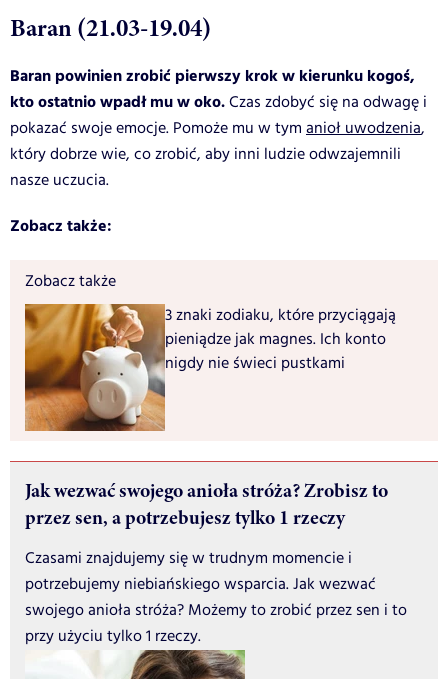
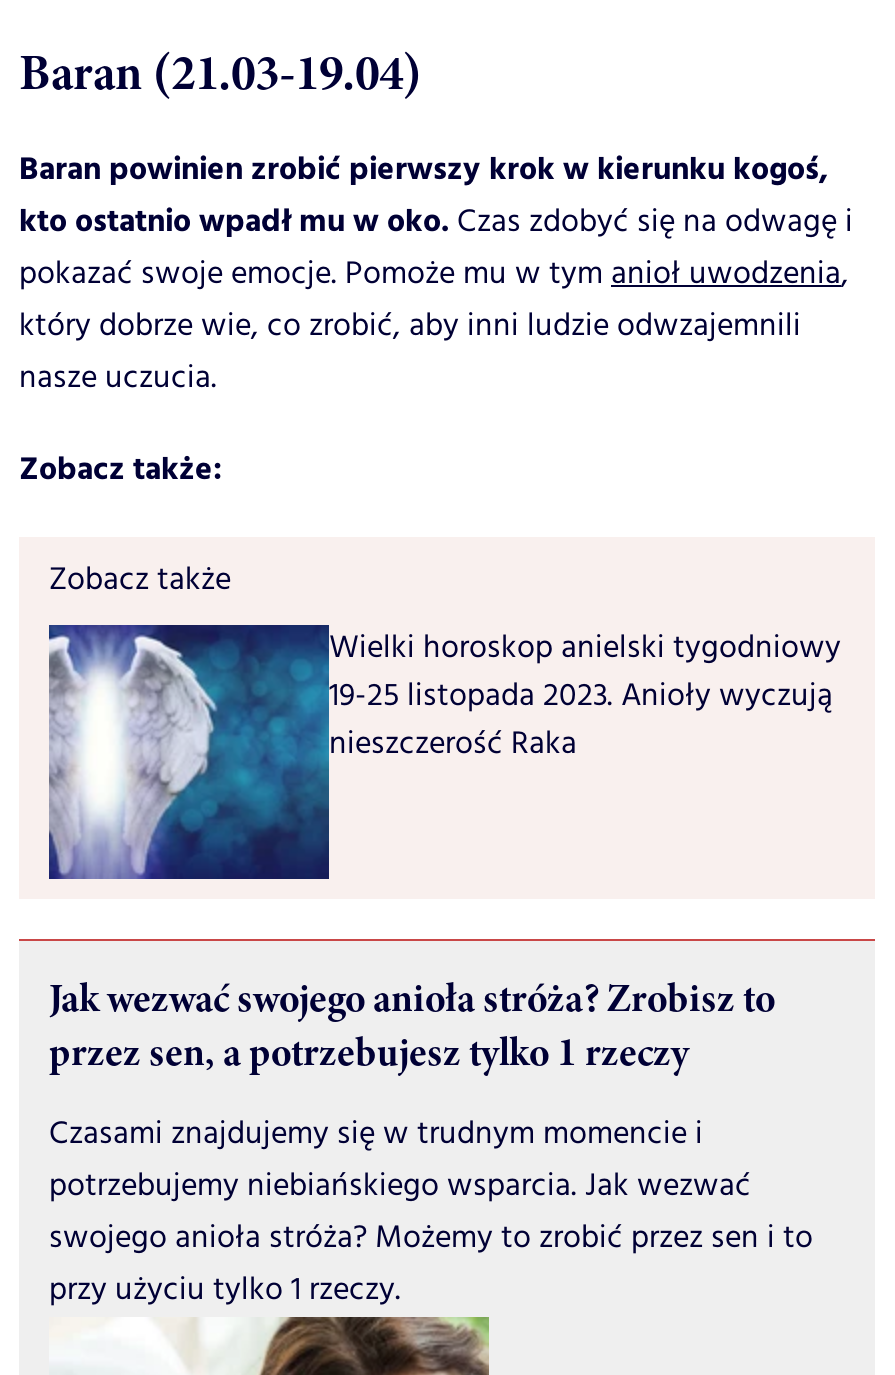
- [image]
- 3 znaki zodiaku, które przyciągają
- pieniądze jak magnes. Ich konto
- nigdy nie świeci pustkami
+ [image]
+ Wielki horoskop anielski tygodniowy
+ 19-25 listopada 2023. Anioły wyczują
+ nieszczerość Raka
